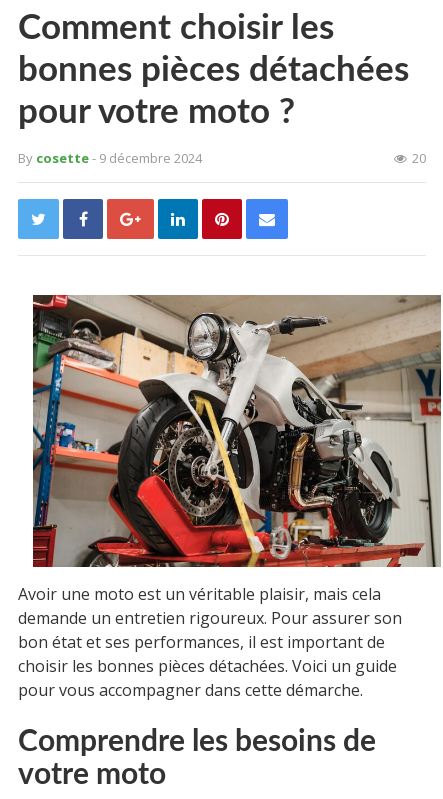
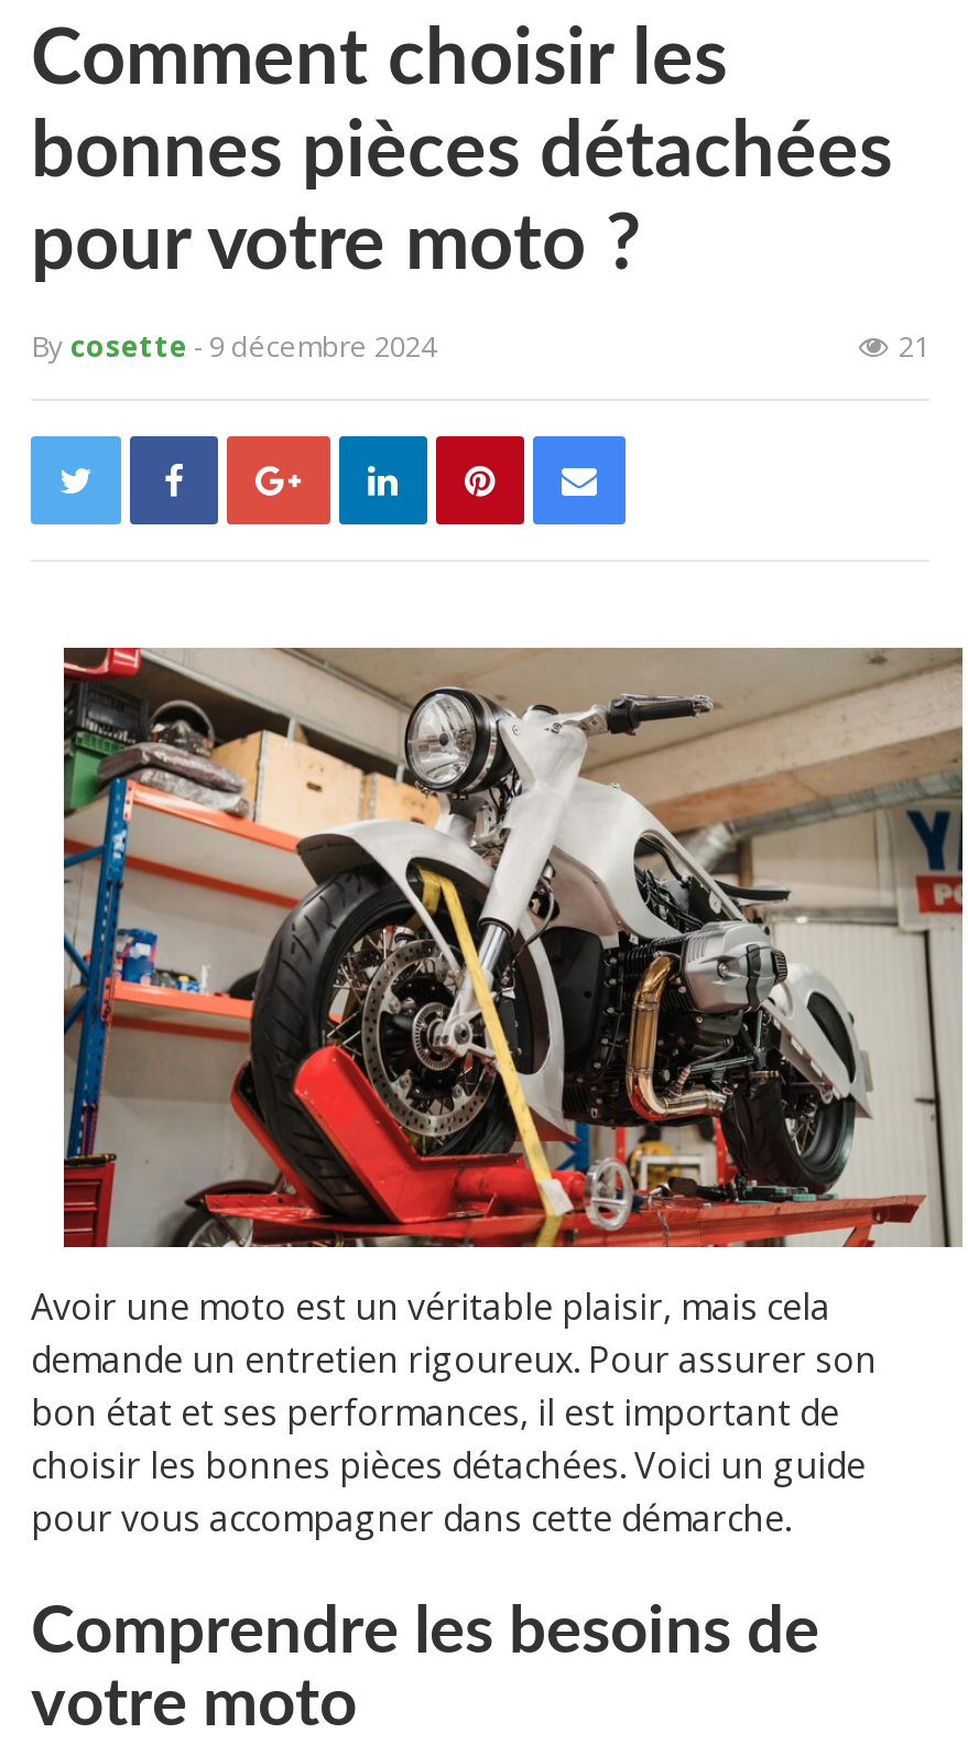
- 20
+ 21
